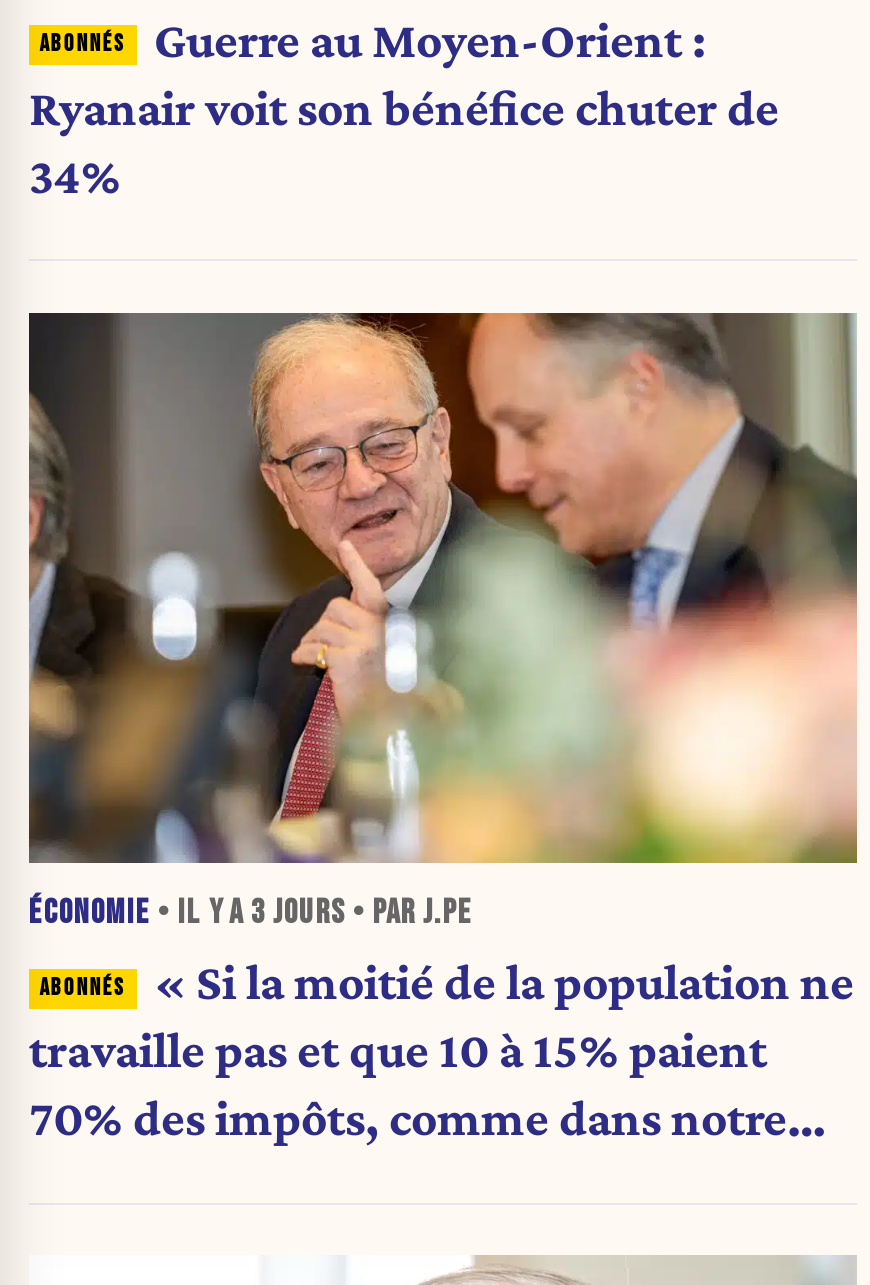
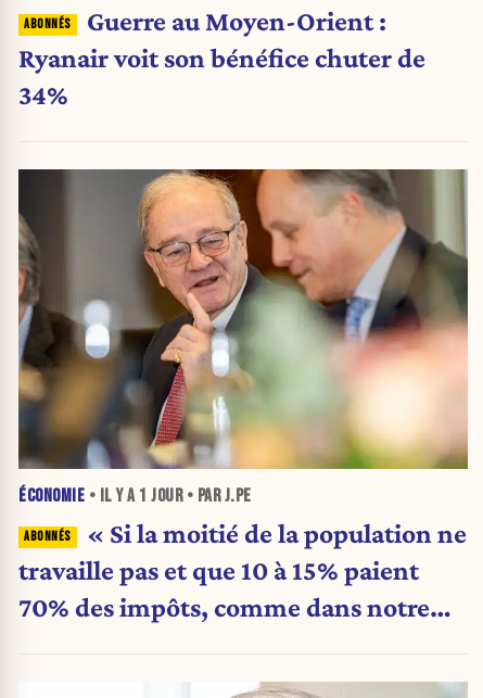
- ÉCONOMIE • IL Y A 3 JOURS • PAR J.PE
+ ÉCONOMIE • IL Y A 1 JOUR • PAR J.PE
